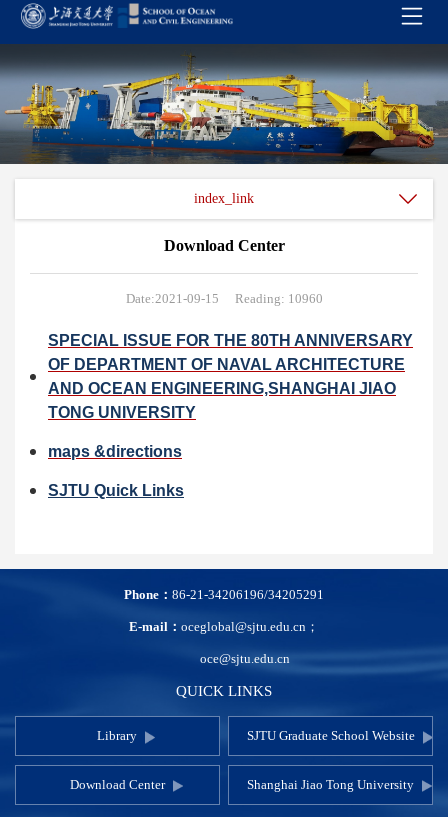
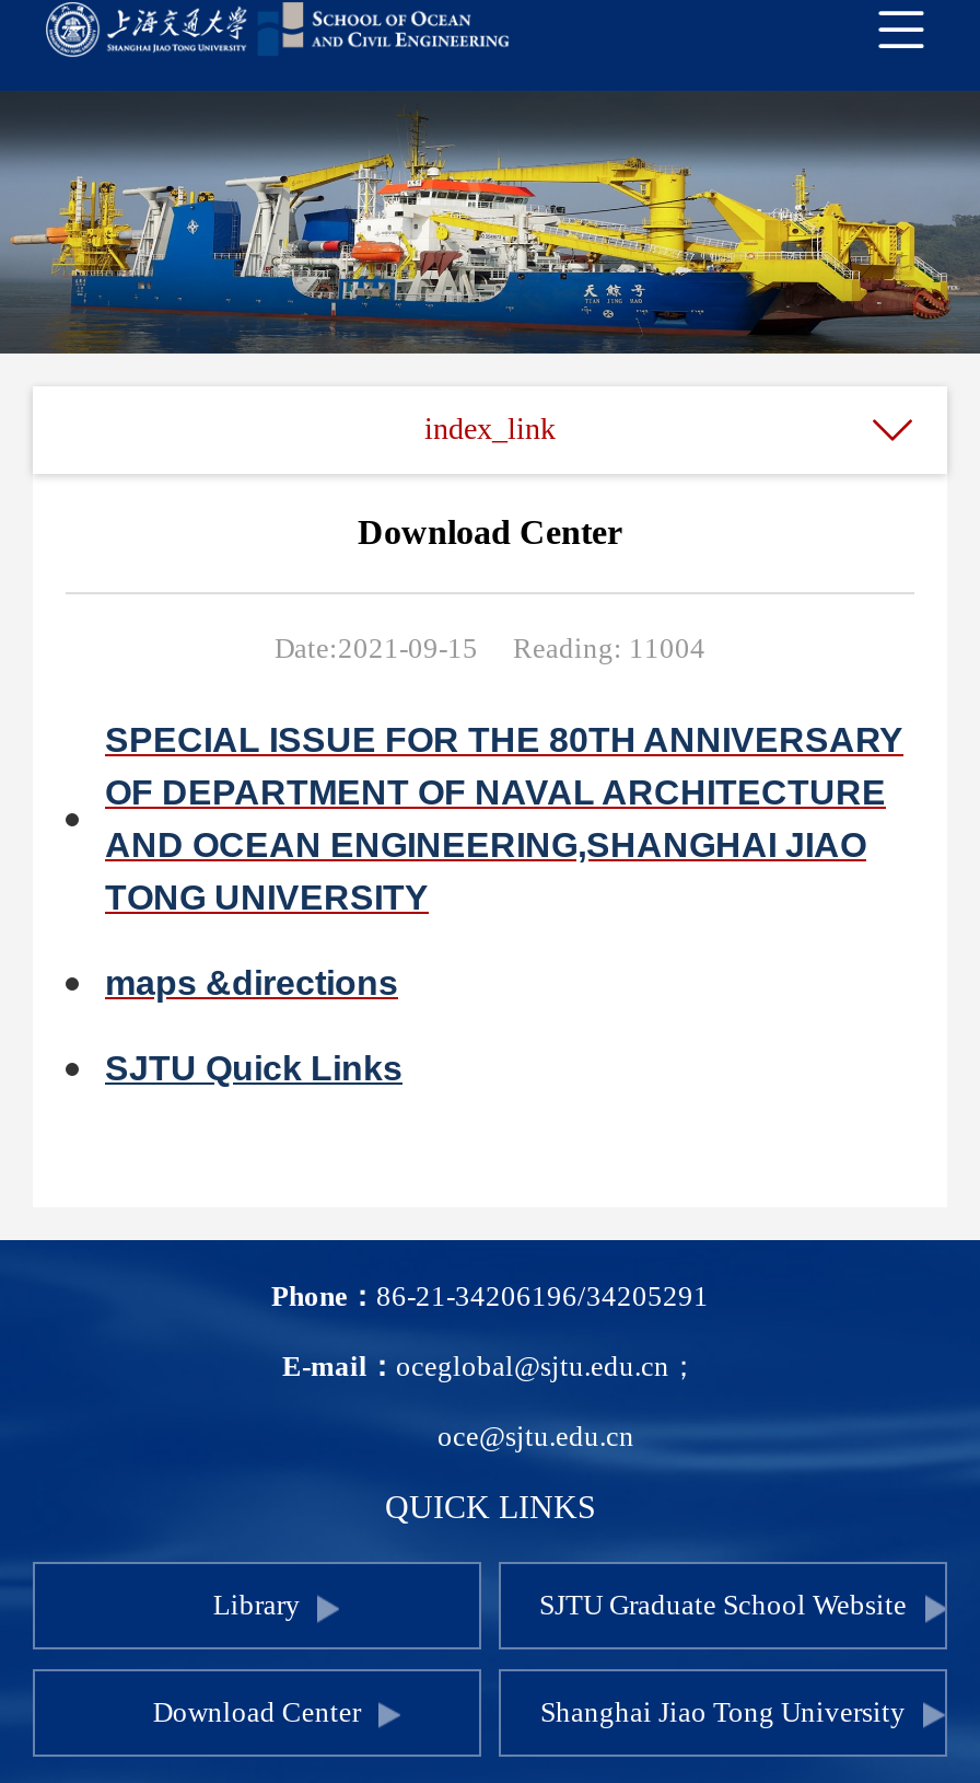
- Date:2021-09-15 Reading: 10960
+ Date:2021-09-15 Reading: 11004
